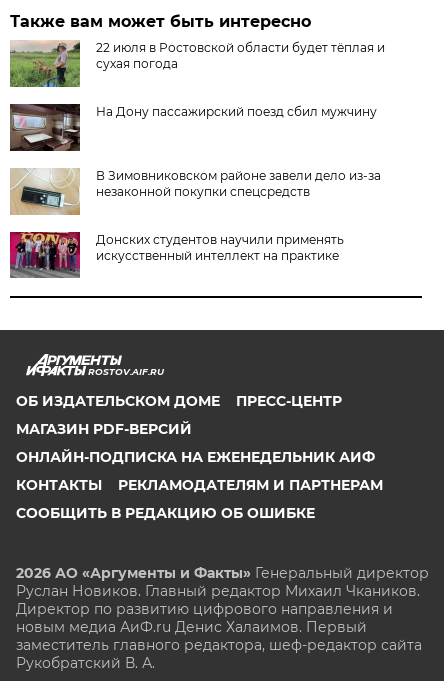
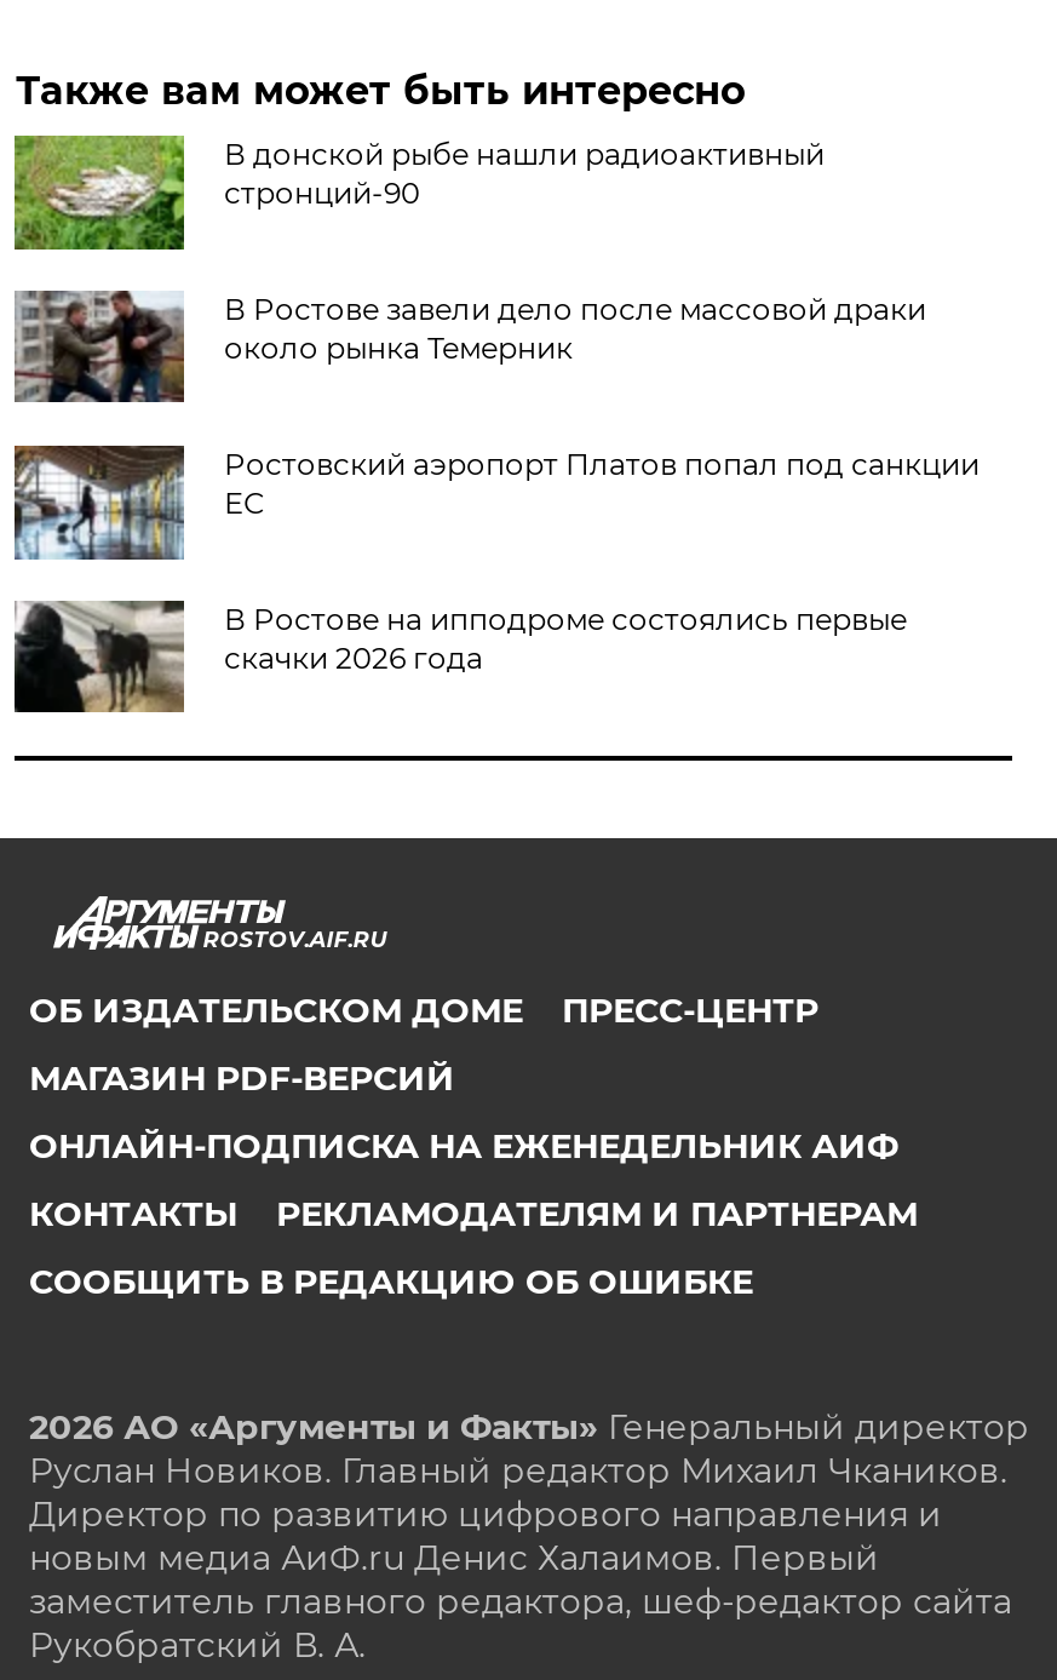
- [image]
- 22 июля в Ростовской области будет тёплая и
- сухая погода
+ [image]
+ В донской рыбе нашли радиоактивный
+ стронций-90

- [image]
- На Дону пассажирский поезд сбил мужчину
+ [image]
+ В Ростове завели дело после массовой драки
+ около рынка Темерник

- [image]
- В Зимовниковском районе завели дело из‑за
- незаконной покупки спецсредств
+ [image]
+ Ростовский аэропорт Платов попал под санкции
+ ЕС

- [image]
- Донских студентов научили применять
- искусственный интеллект на практике
+ [image]
+ В Ростове на ипподроме состоялись первые
+ скачки 2026 года
